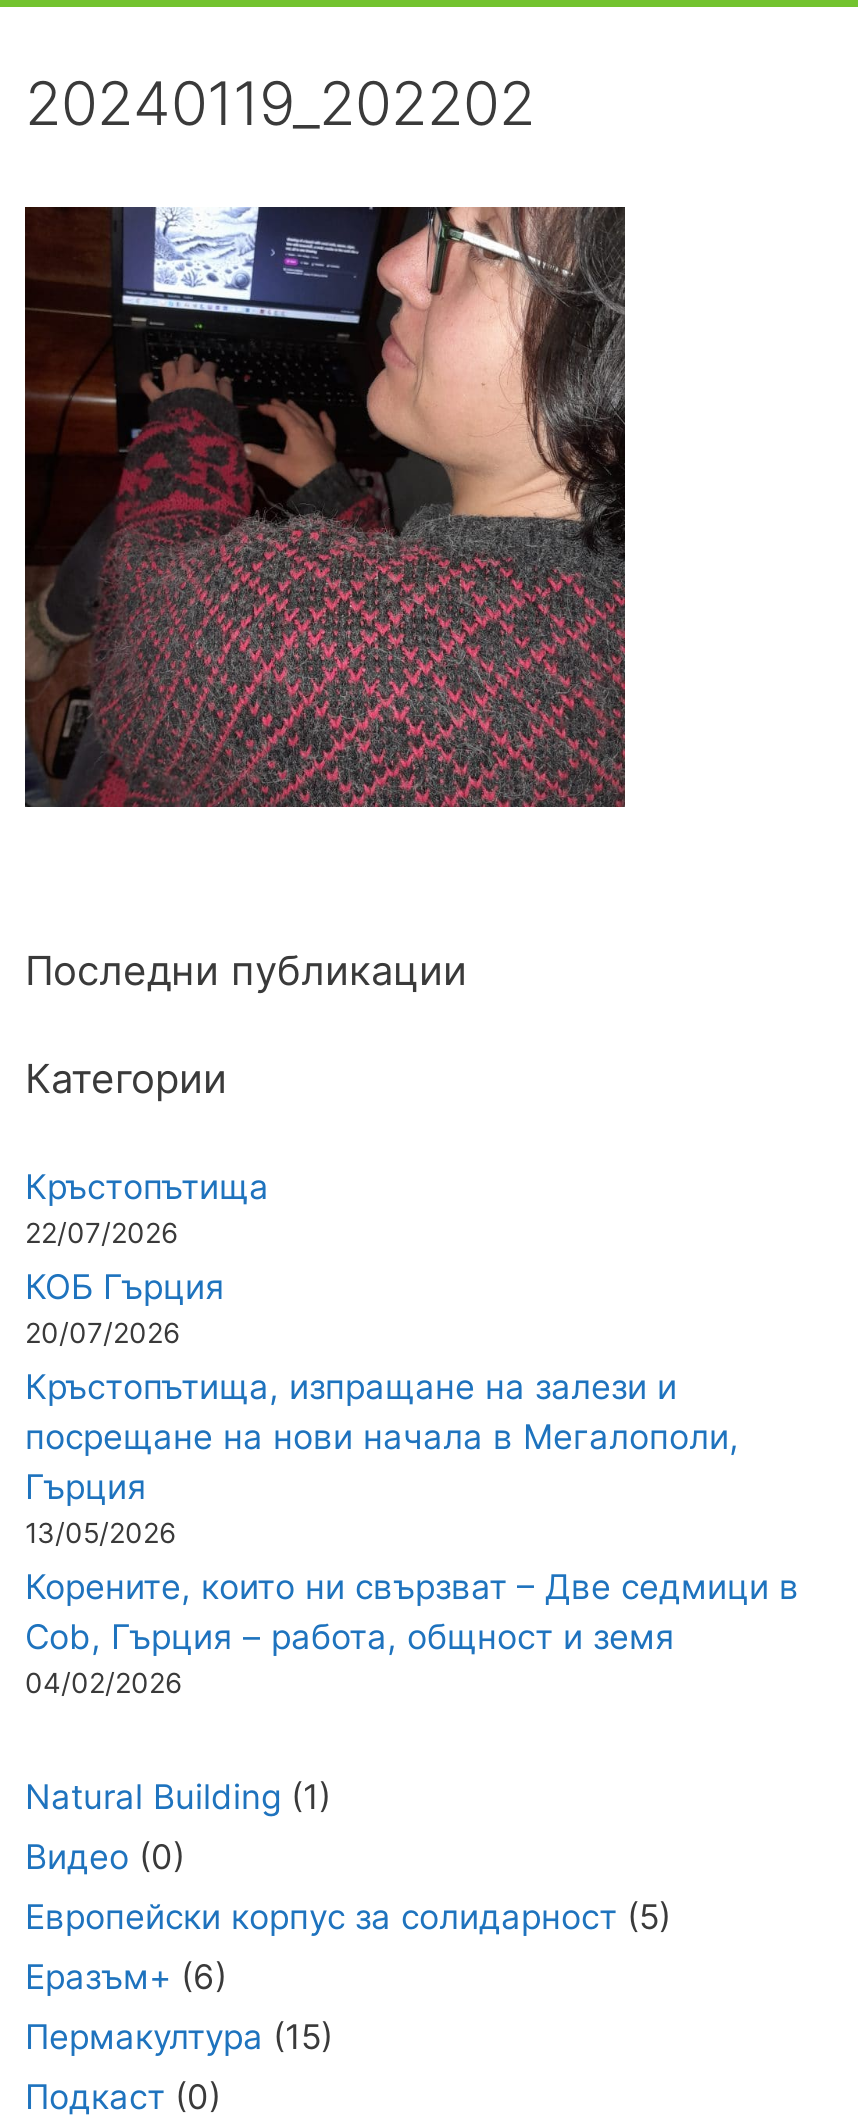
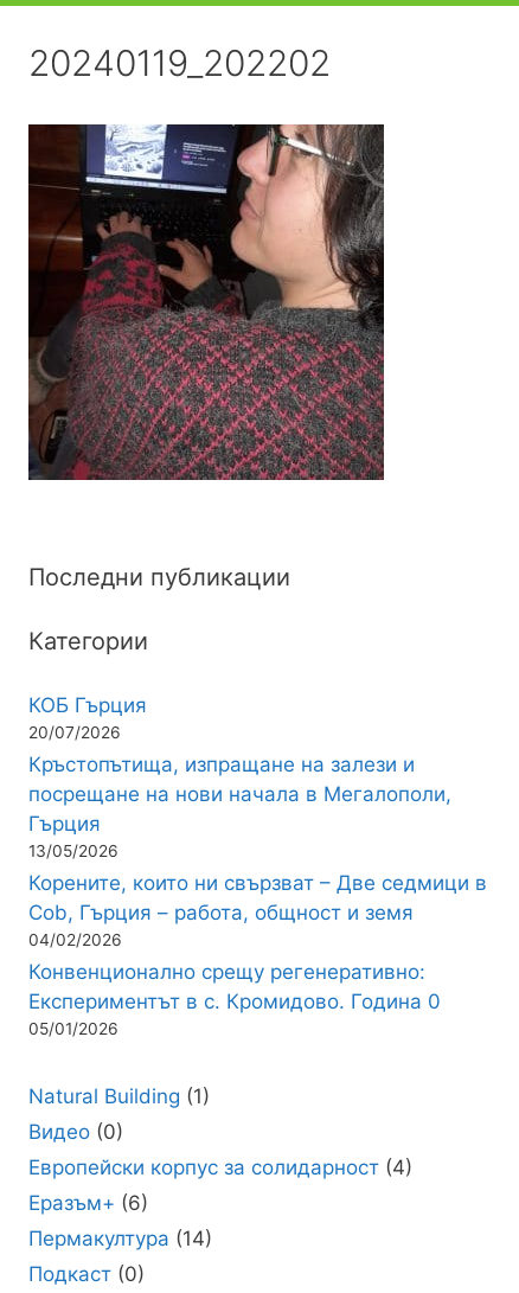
- Кръстопътища
- 22/07/2026

moved up: КОБ Гърция | 20/07/2026 | Кръстопътища, изпращане на залези и | ... | Cob, Гърция – работа, общност и земя | 04/02/2026

+ Конвенционално срещу регенеративно:
+ Експериментът в с. Кромидово. Година 0
+ 05/01/2026

- Европейски корпус за солидарност (5)
+ Европейски корпус за солидарност (4)

- Пермакултура (15)
+ Пермакултура (14)
